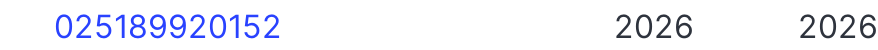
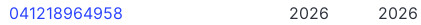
- 025189920152
+ 041218964958
